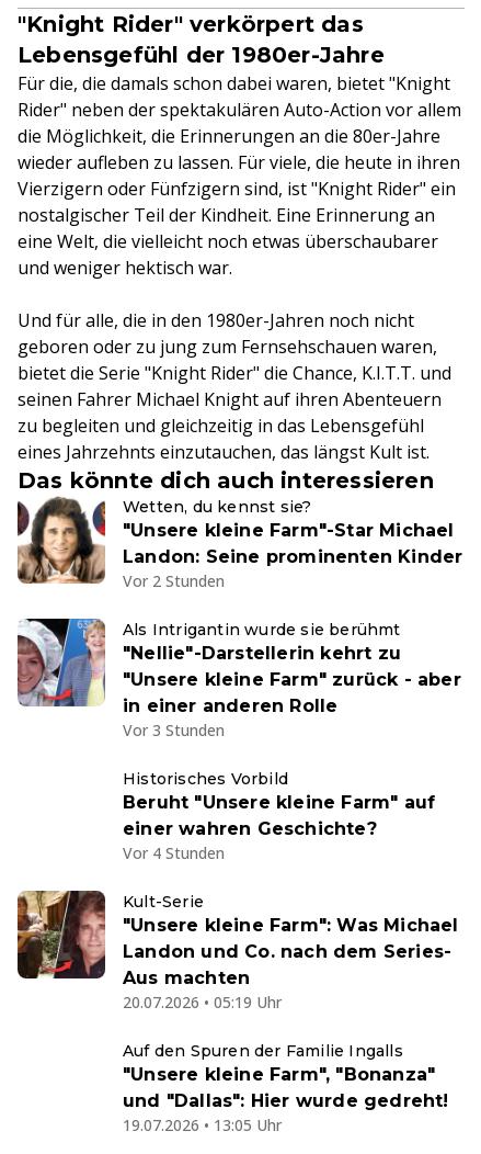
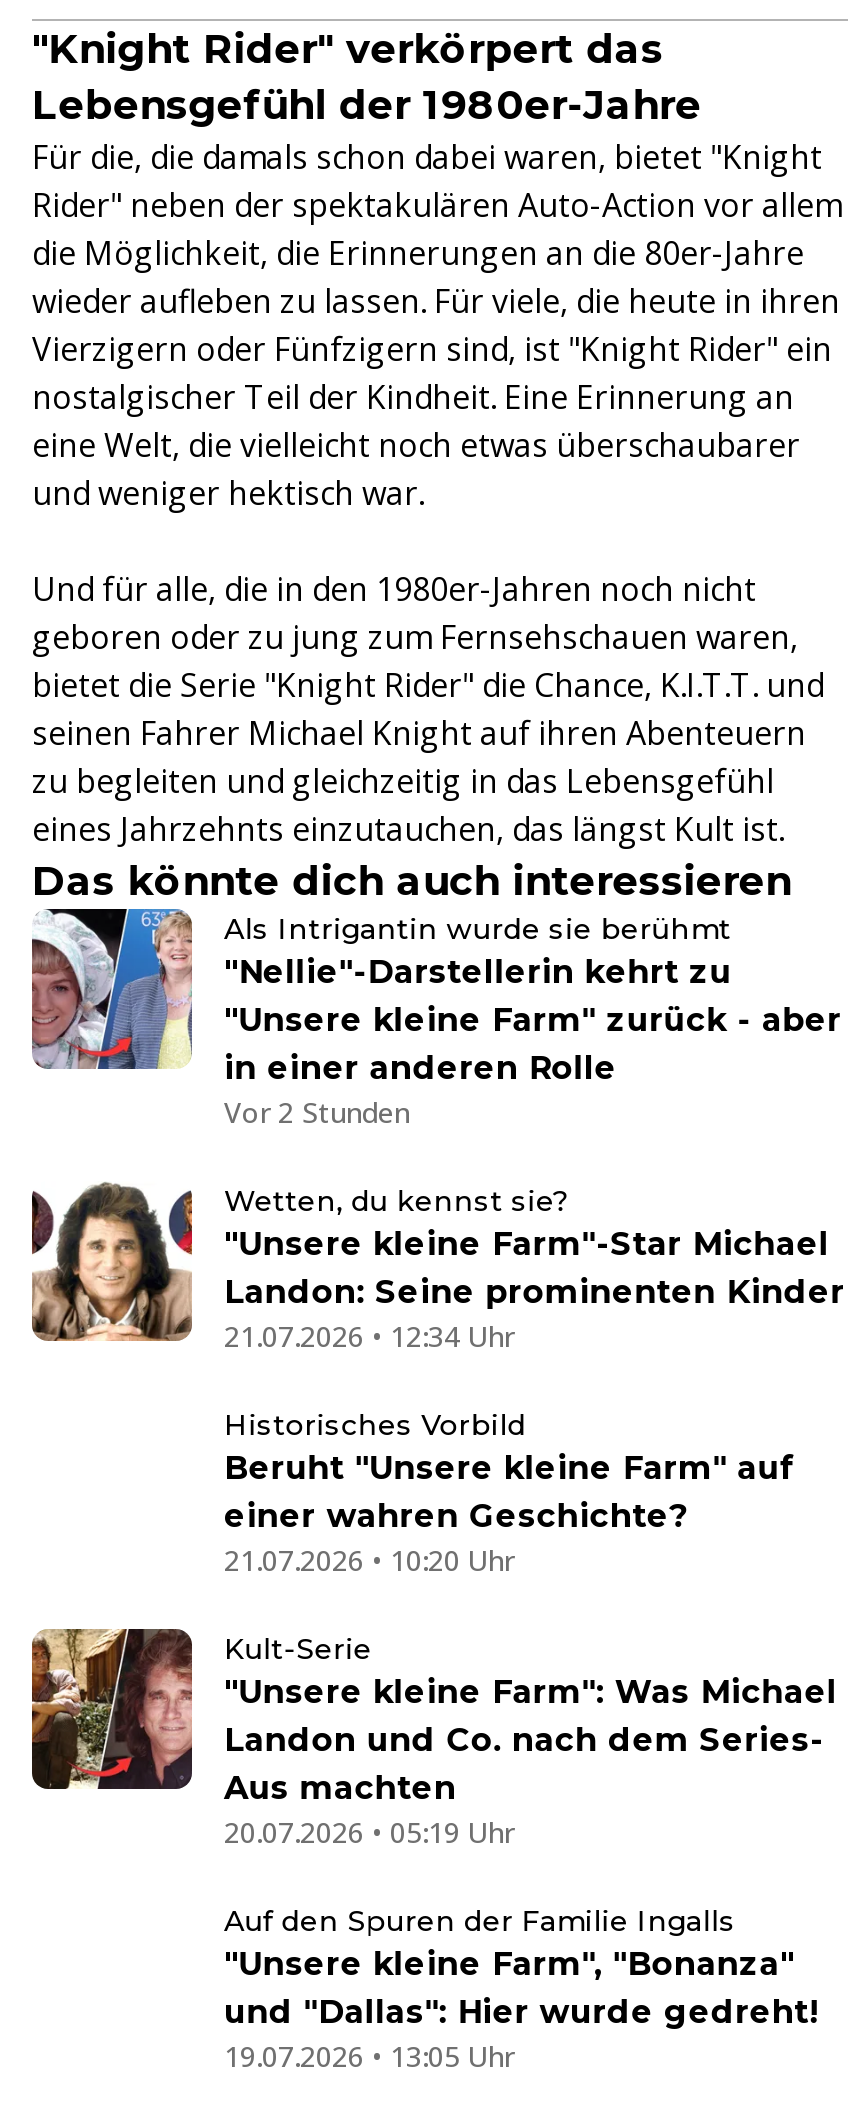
moved down: [image] | Wetten, du kennst sie? | "Unsere kleine Farm"-Star Michael | Landon: Seine prominenten Kinder | Vor 2 Stunden

moved up: [image] | Als Intrigantin wurde sie berühmt | "Nellie"-Darstellerin kehrt zu | "Unsere kleine Farm" zurück - aber | in einer anderen Rolle

- Vor 3 Stunden
+ 21.07.2026 • 12:34 Uhr

- Vor 4 Stunden
+ 21.07.2026 • 10:20 Uhr
